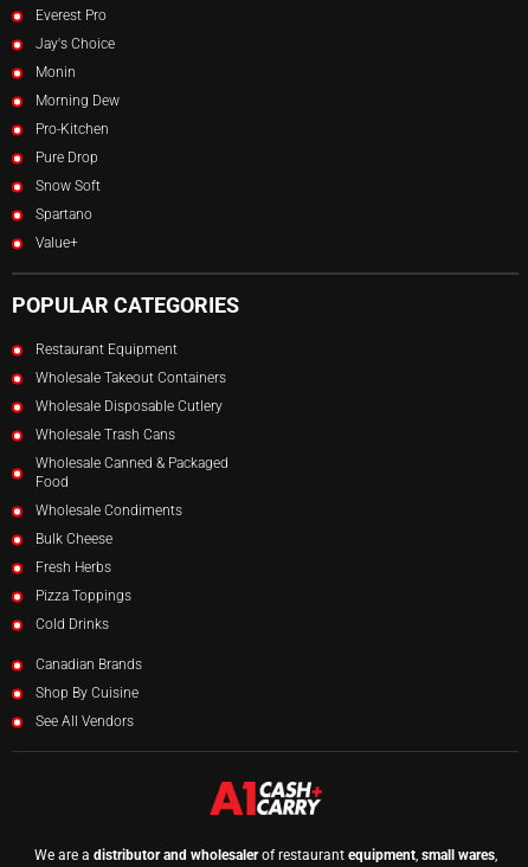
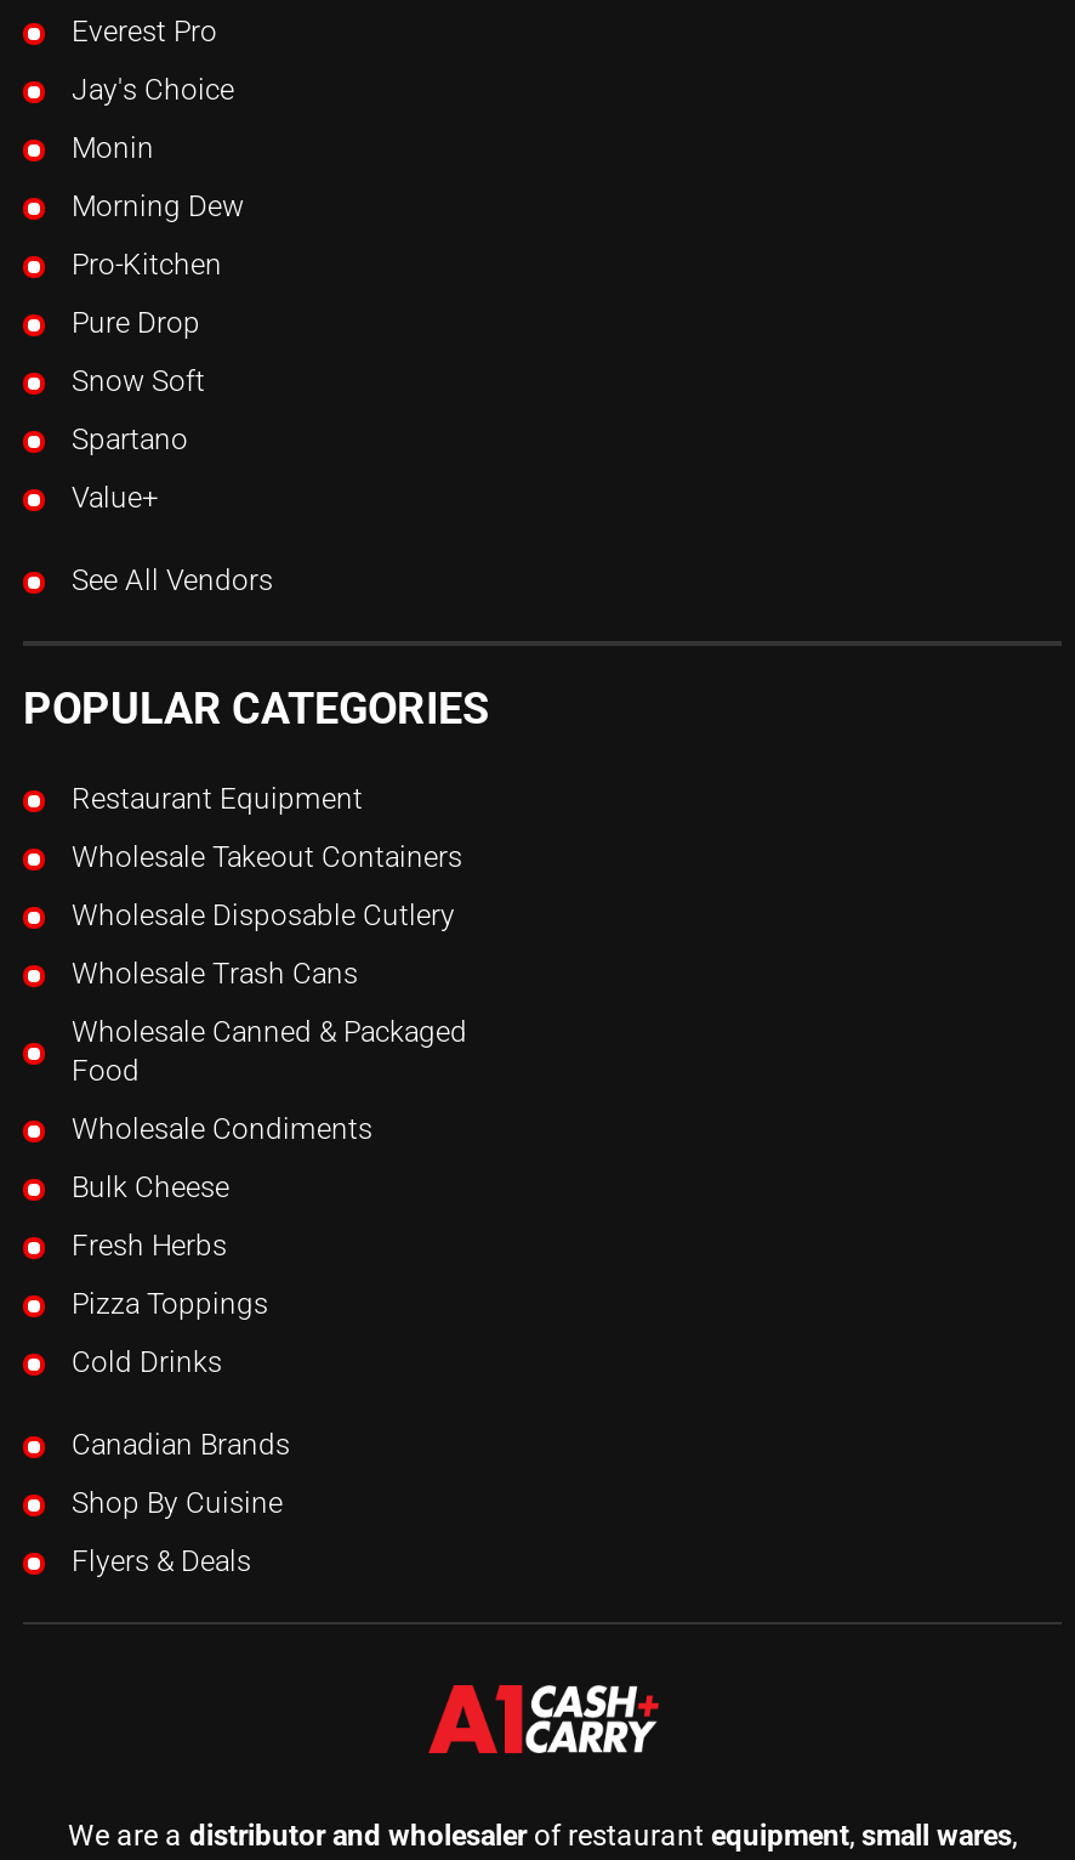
+ Flyers & Deals

moved up: See All Vendors
